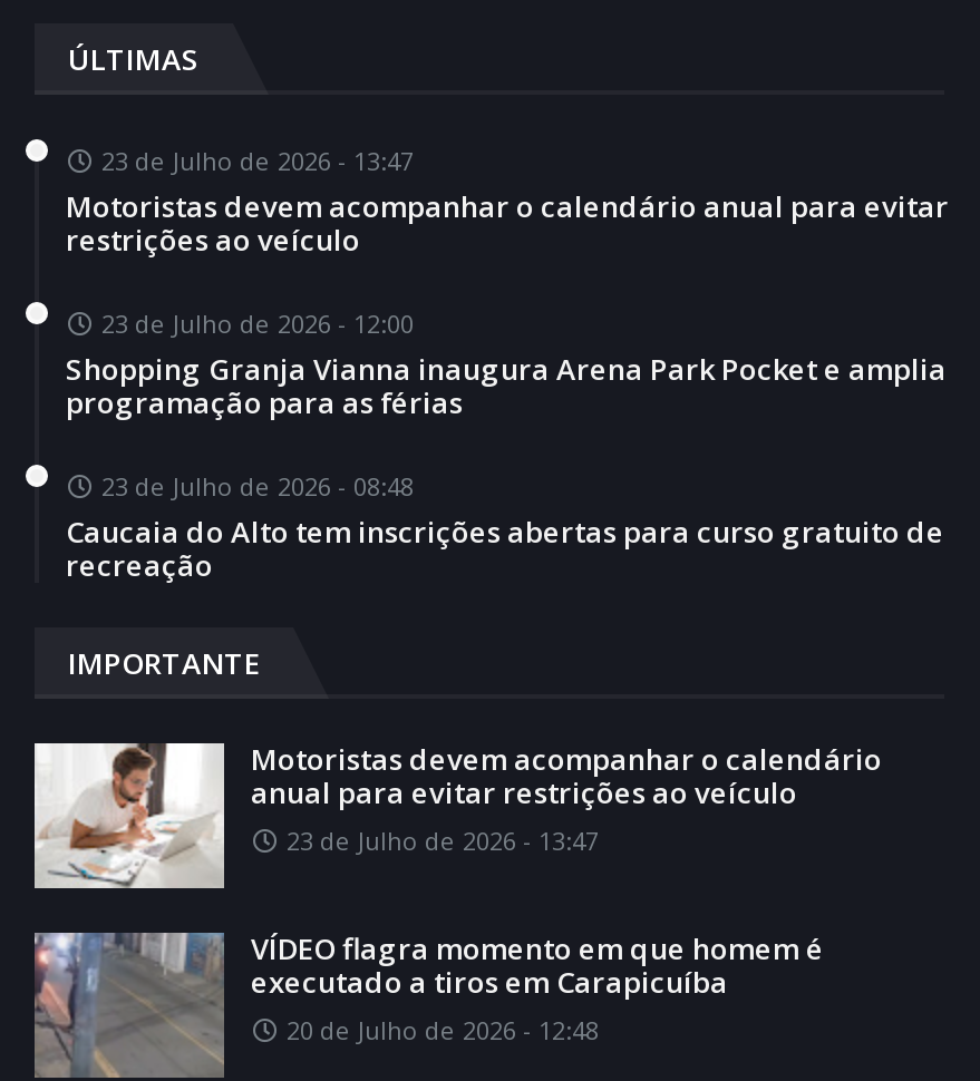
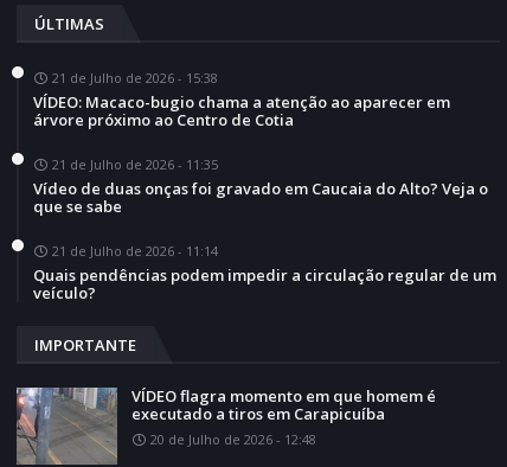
- 23 de Julho de 2026 - 13:47
- Motoristas devem acompanhar o calendário anual para evitar
- restrições ao veículo
+ 21 de Julho de 2026 - 15:38
+ VÍDEO: Macaco-bugio chama a atenção ao aparecer em
+ árvore próximo ao Centro de Cotia

- 23 de Julho de 2026 - 12:00
- Shopping Granja Vianna inaugura Arena Park Pocket e amplia
- programação para as férias
+ 21 de Julho de 2026 - 11:35
+ Vídeo de duas onças foi gravado em Caucaia do Alto? Veja o
+ que se sabe

- 23 de Julho de 2026 - 08:48
- Caucaia do Alto tem inscrições abertas para curso gratuito de
- recreação
+ 21 de Julho de 2026 - 11:14
+ Quais pendências podem impedir a circulação regular de um
+ veículo?

- [image]
- Motoristas devem acompanhar o calendário
- anual para evitar restrições ao veículo
- 23 de Julho de 2026 - 13:47
